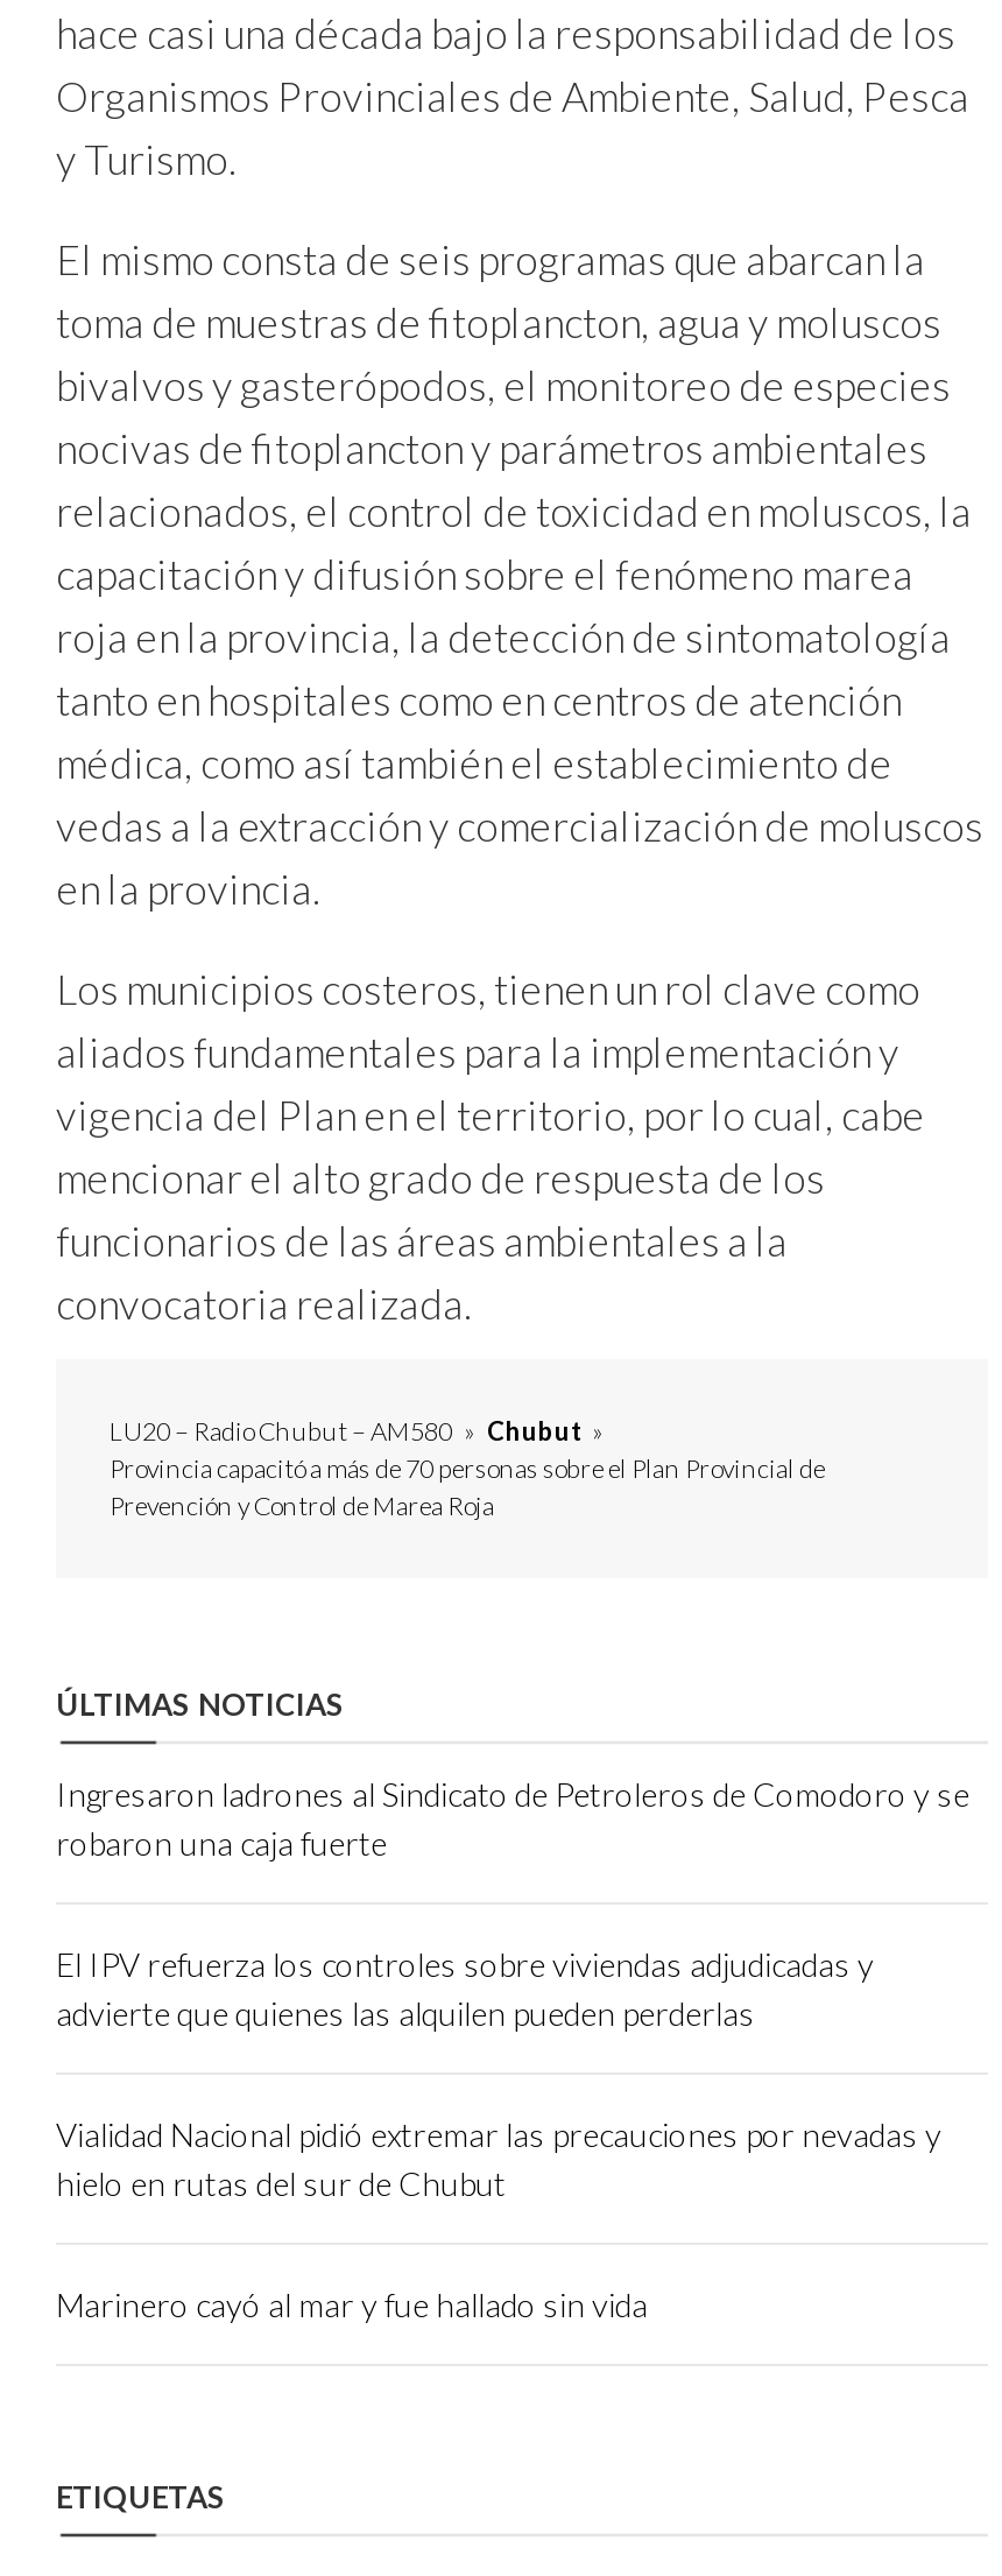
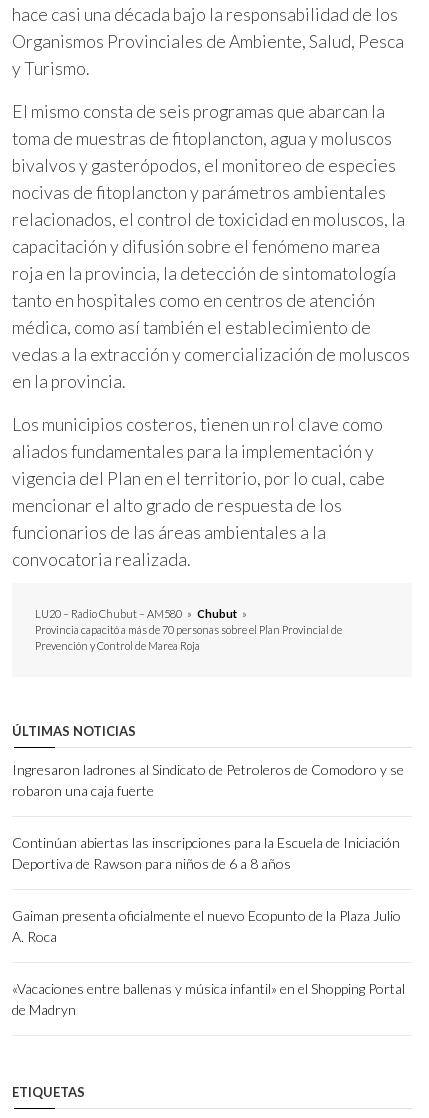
- El IPV refuerza los controles sobre viviendas adjudicadas y
- advierte que quienes las alquilen pueden perderlas
+ Continúan abiertas las inscripciones para la Escuela de Iniciación
+ Deportiva de Rawson para niños de 6 a 8 años

- Vialidad Nacional pidió extremar las precauciones por nevadas y
- hielo en rutas del sur de Chubut
+ Gaiman presenta oficialmente el nuevo Ecopunto de la Plaza Julio
+ A. Roca

- Marinero cayó al mar y fue hallado sin vida
+ «Vacaciones entre ballenas y música infantil» en el Shopping Portal
+ de Madryn
